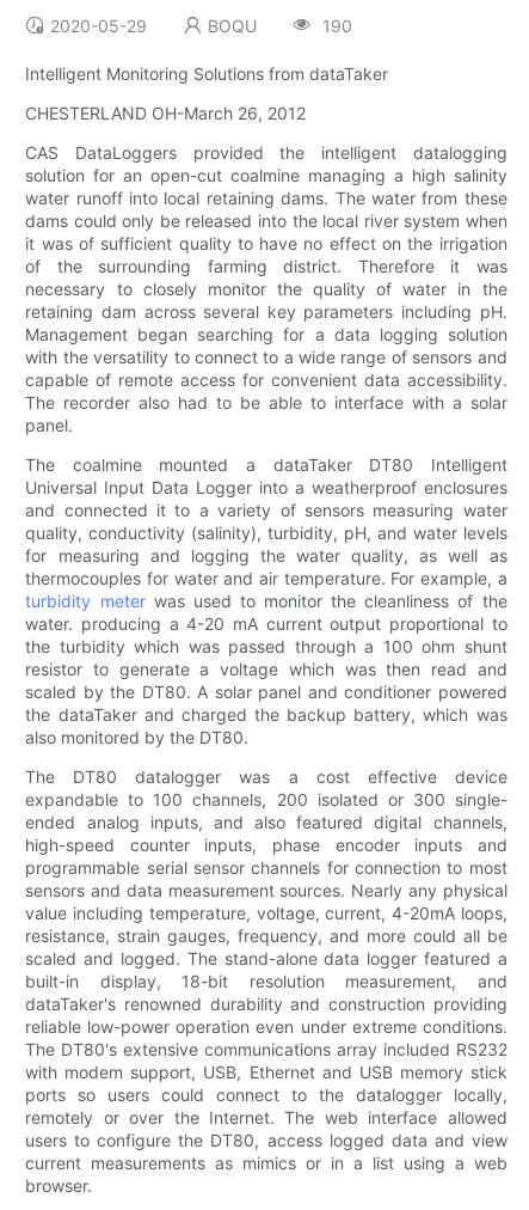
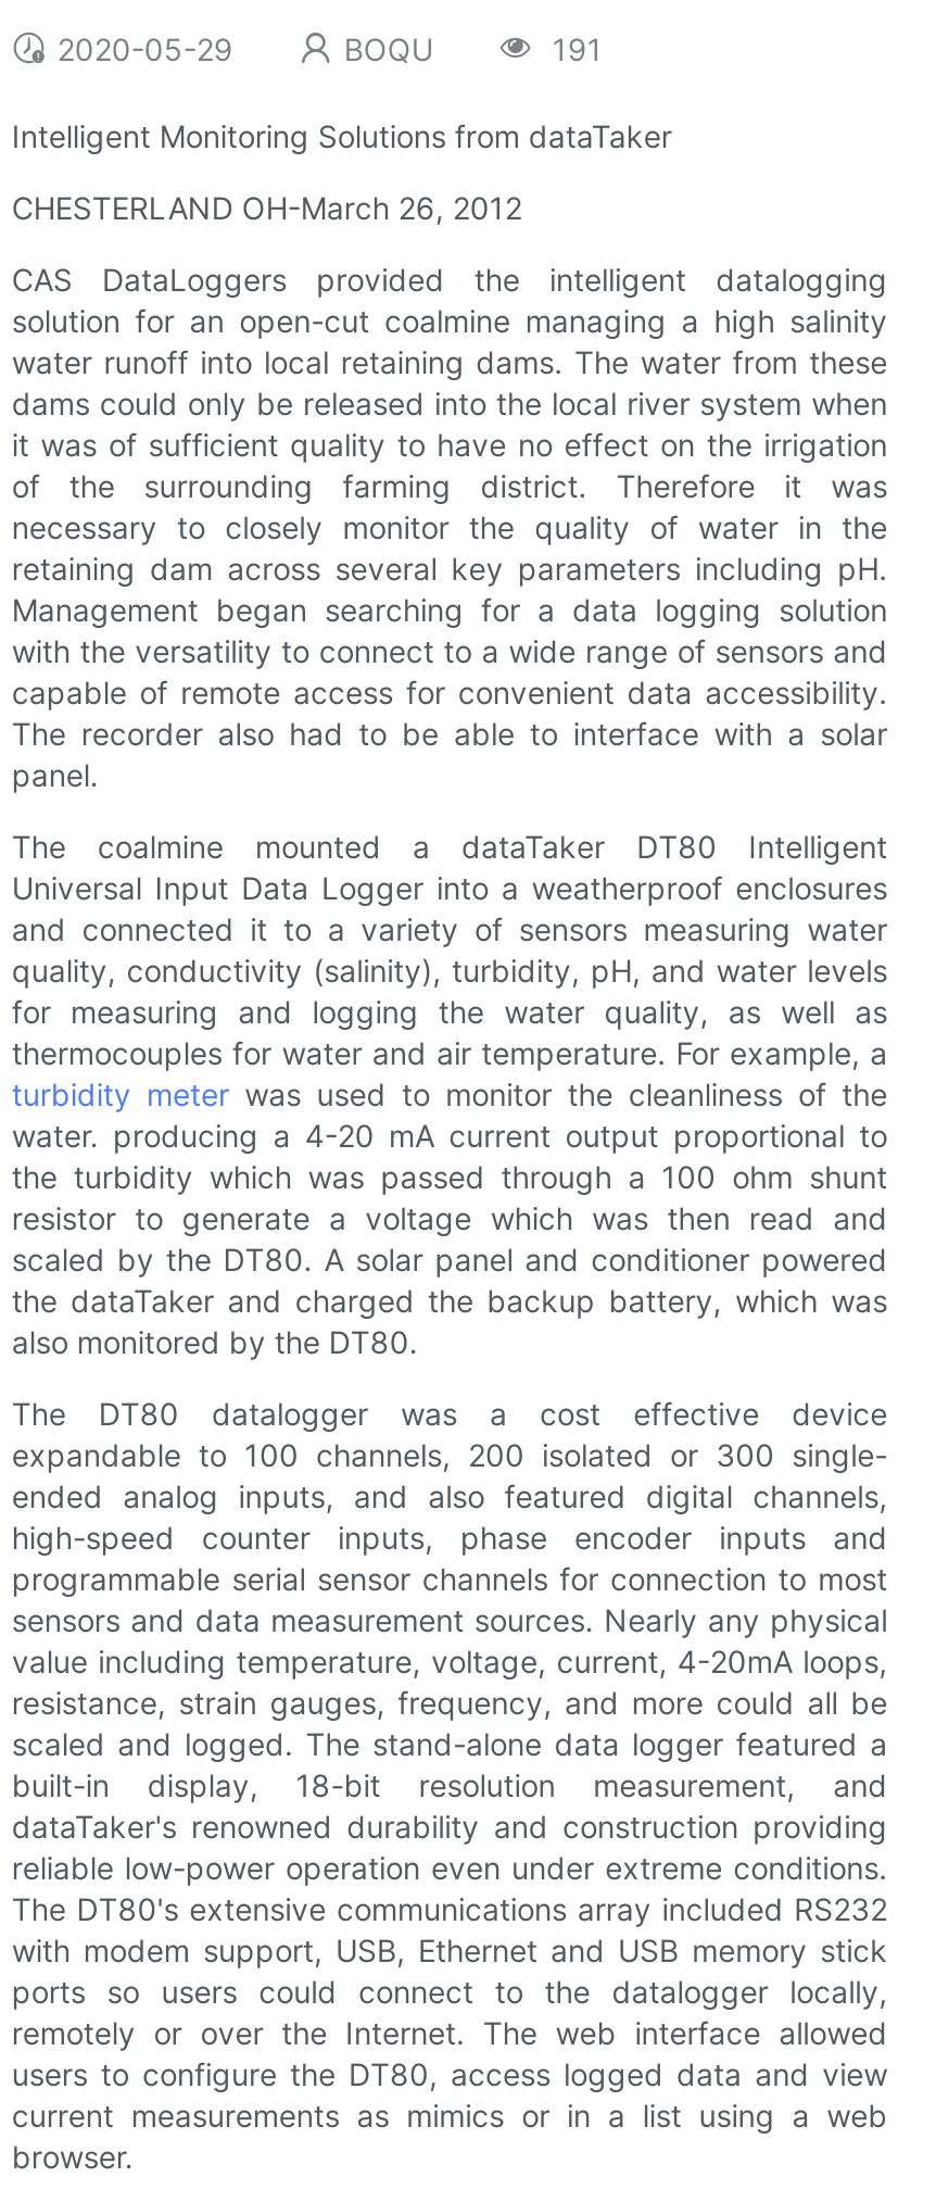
- 190
+ 191
